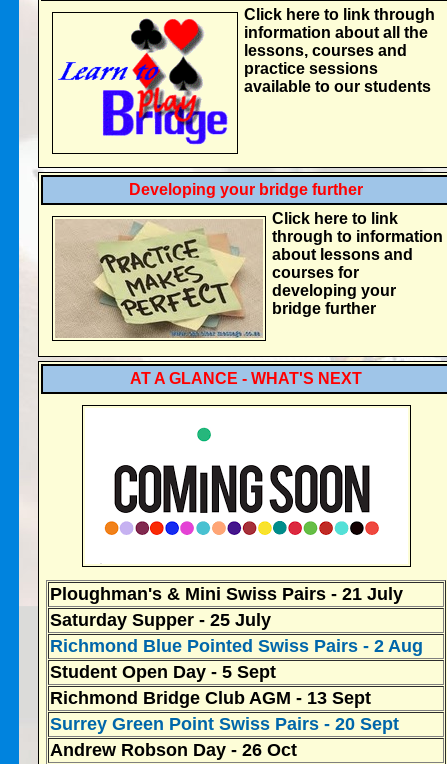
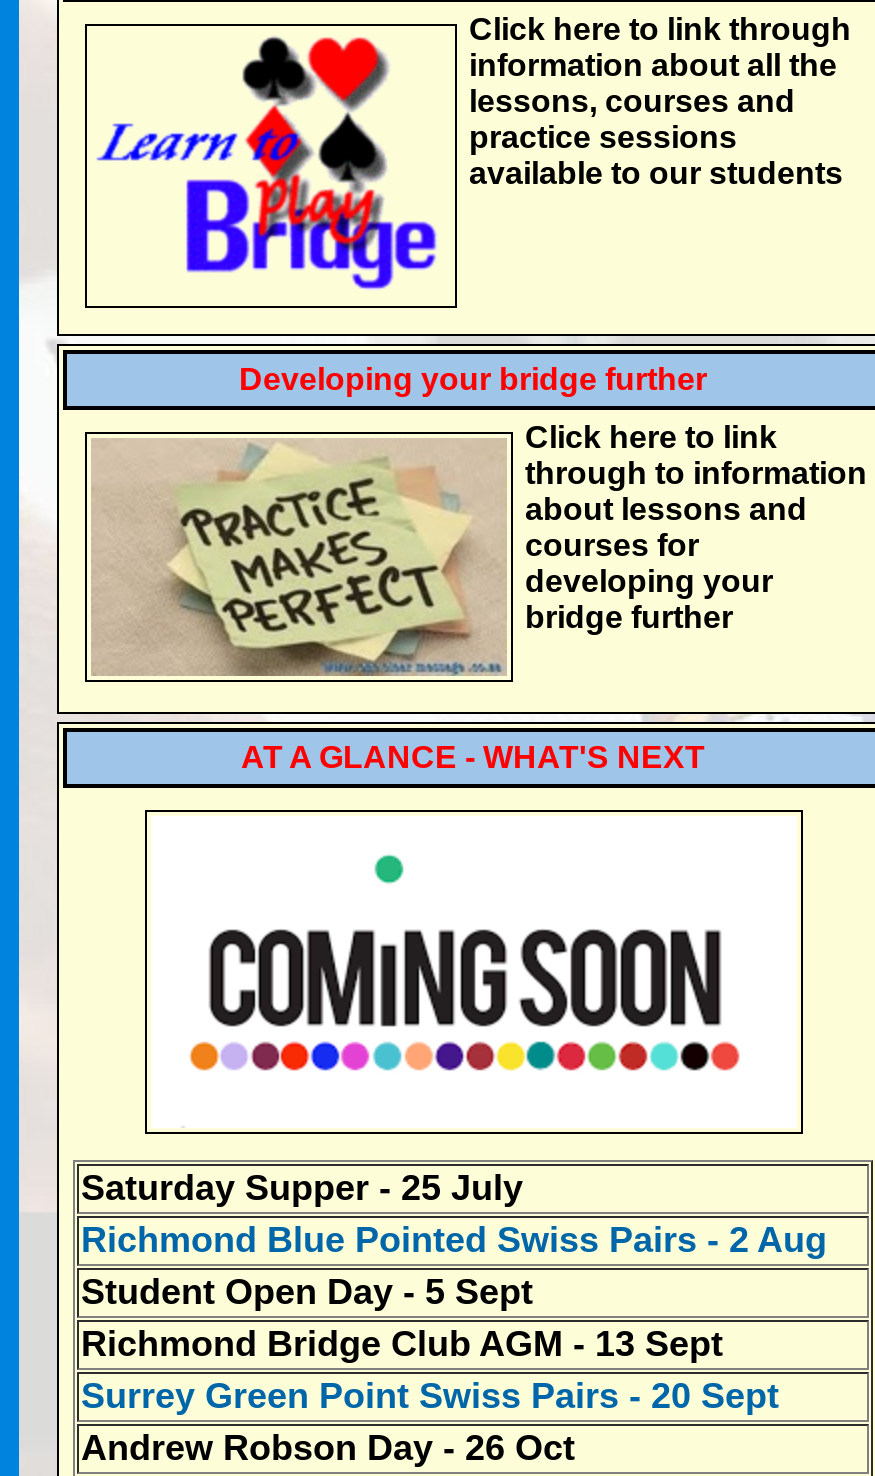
- Ploughman's & Mini Swiss Pairs - 21 July
